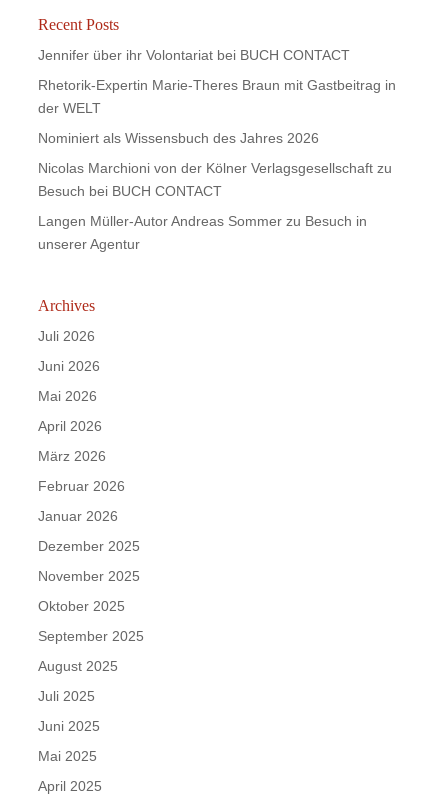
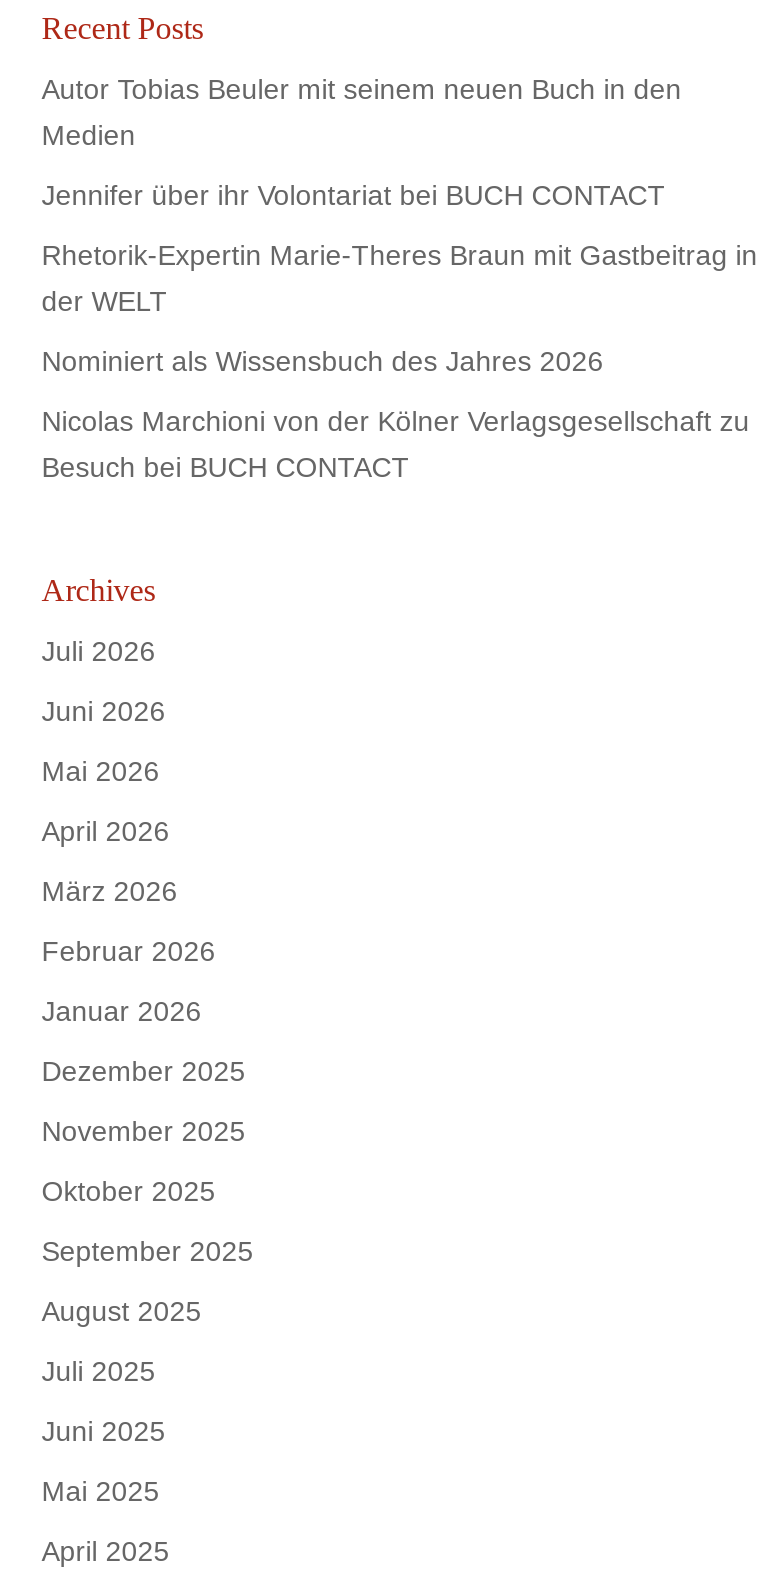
+ Autor Tobias Beuler mit seinem neuen Buch in den
+ Medien

moved down: Jennifer über ihr Volontariat bei BUCH CONTACT | Rhetorik-Expertin Marie-Theres Braun mit Gastbeitrag in | der WELT | Nominiert als Wissensbuch des Jahres 2026 | Nicolas Marchioni von der Kölner Verlagsgesellschaft zu | Besuch bei BUCH CONTACT

- Langen Müller-Autor Andreas Sommer zu Besuch in
- unserer Agentur
